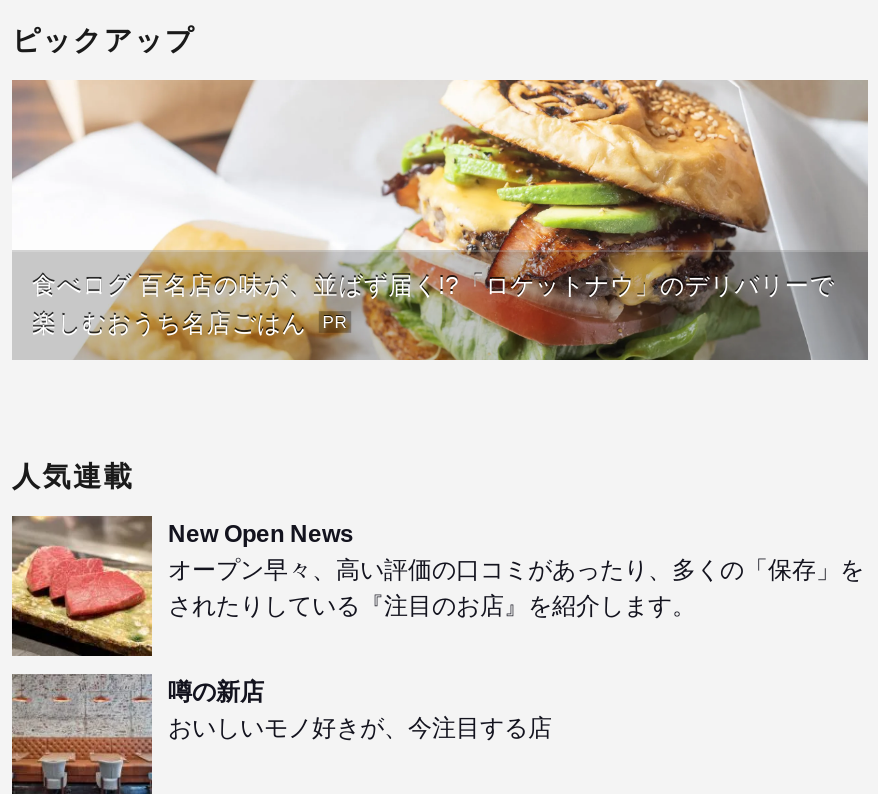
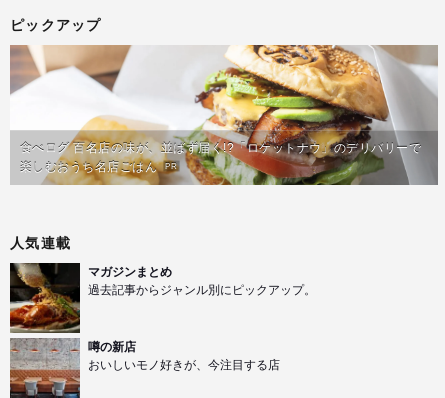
- [image]
- New Open News
- オープン早々、高い評価の口コミがあったり、多くの「保存」を
- されたりしている『注目のお店』を紹介します。
+ [image]
+ マガジンまとめ
+ 過去記事からジャンル別にピックアップ。
